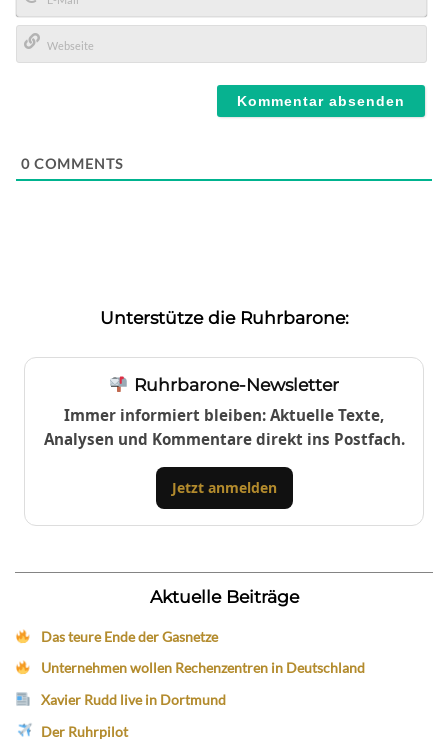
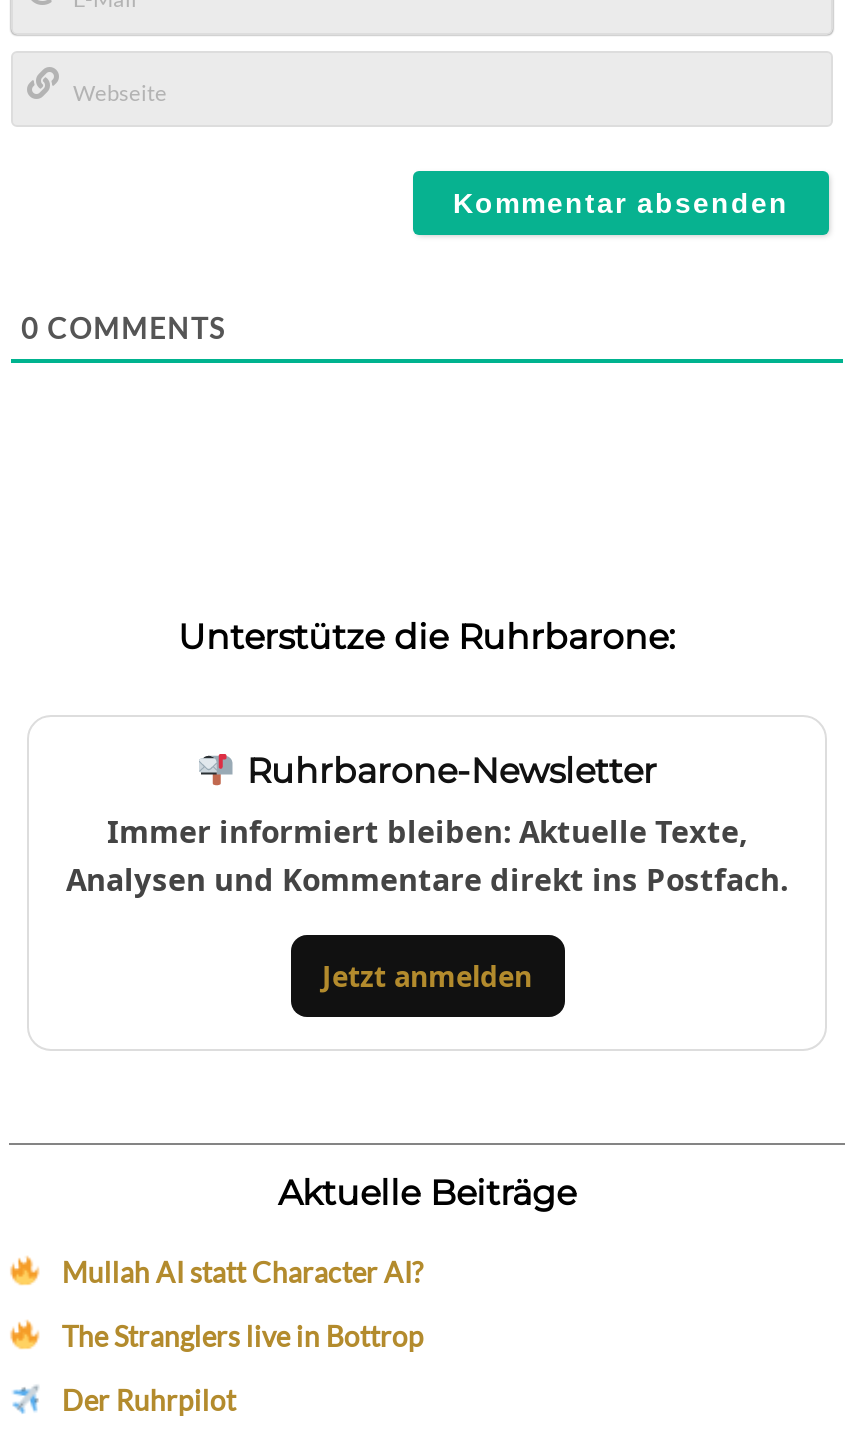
- Das teure Ende der Gasnetze
- Unternehmen wollen Rechenzentren in Deutschland
- Xavier Rudd live in Dortmund
+ Mullah AI statt Character AI?
+ The Stranglers live in Bottrop
